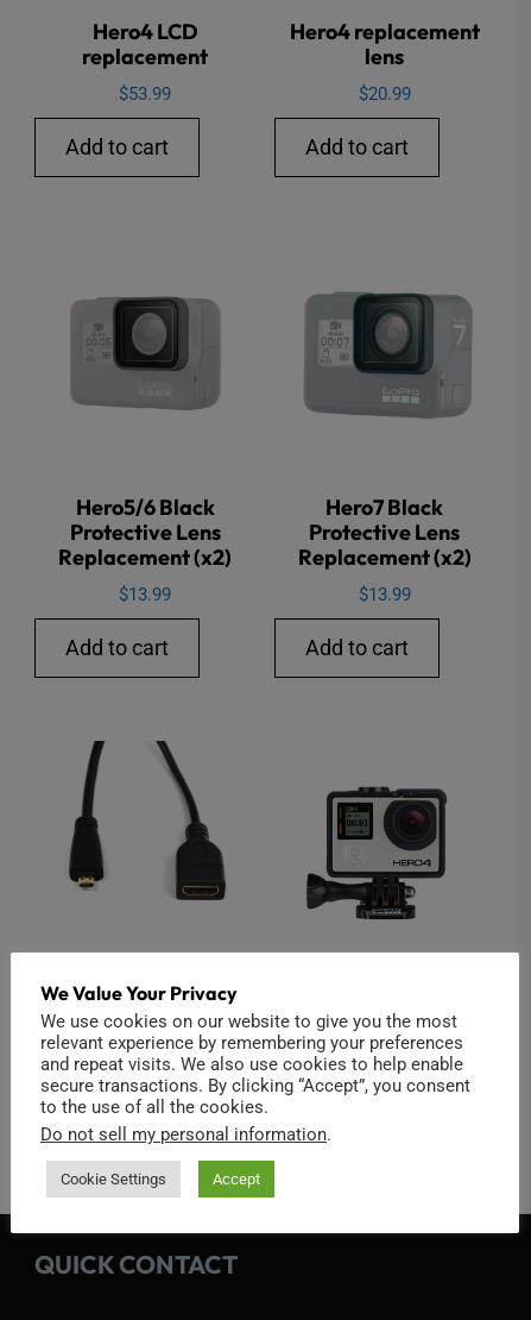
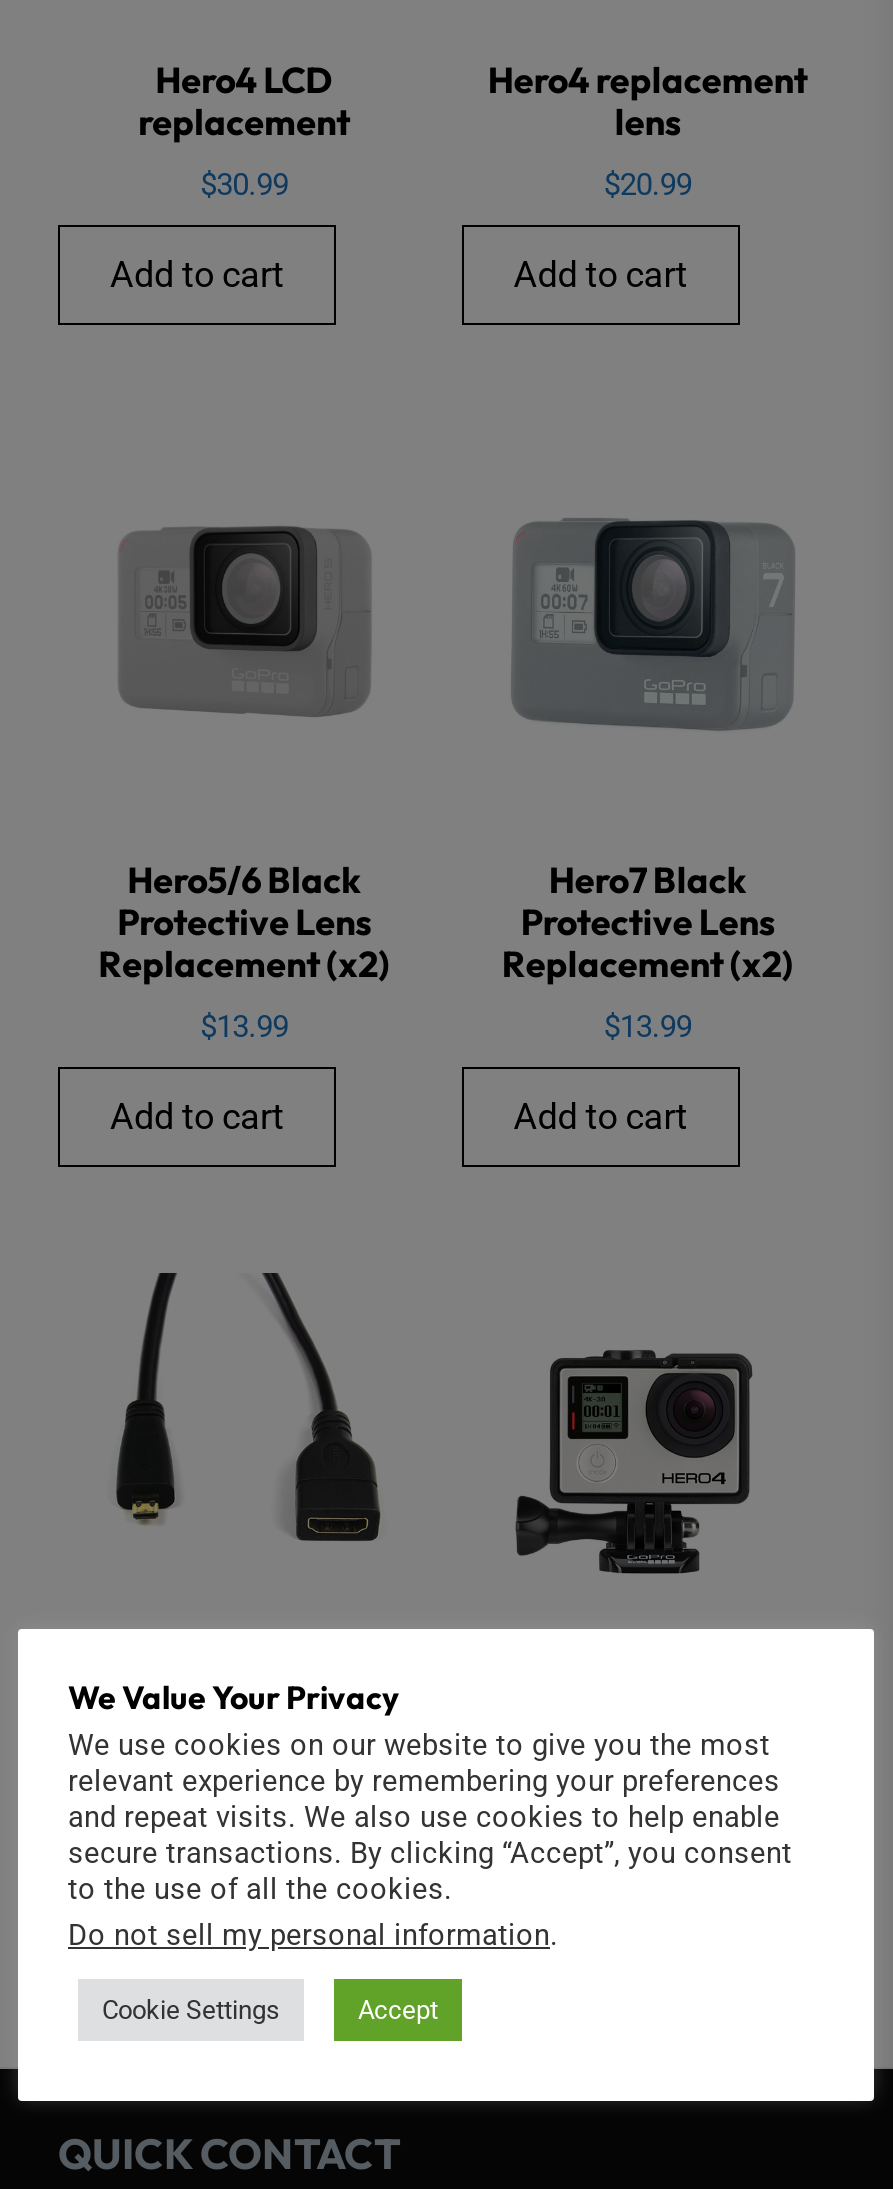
- $53.99
+ $30.99
